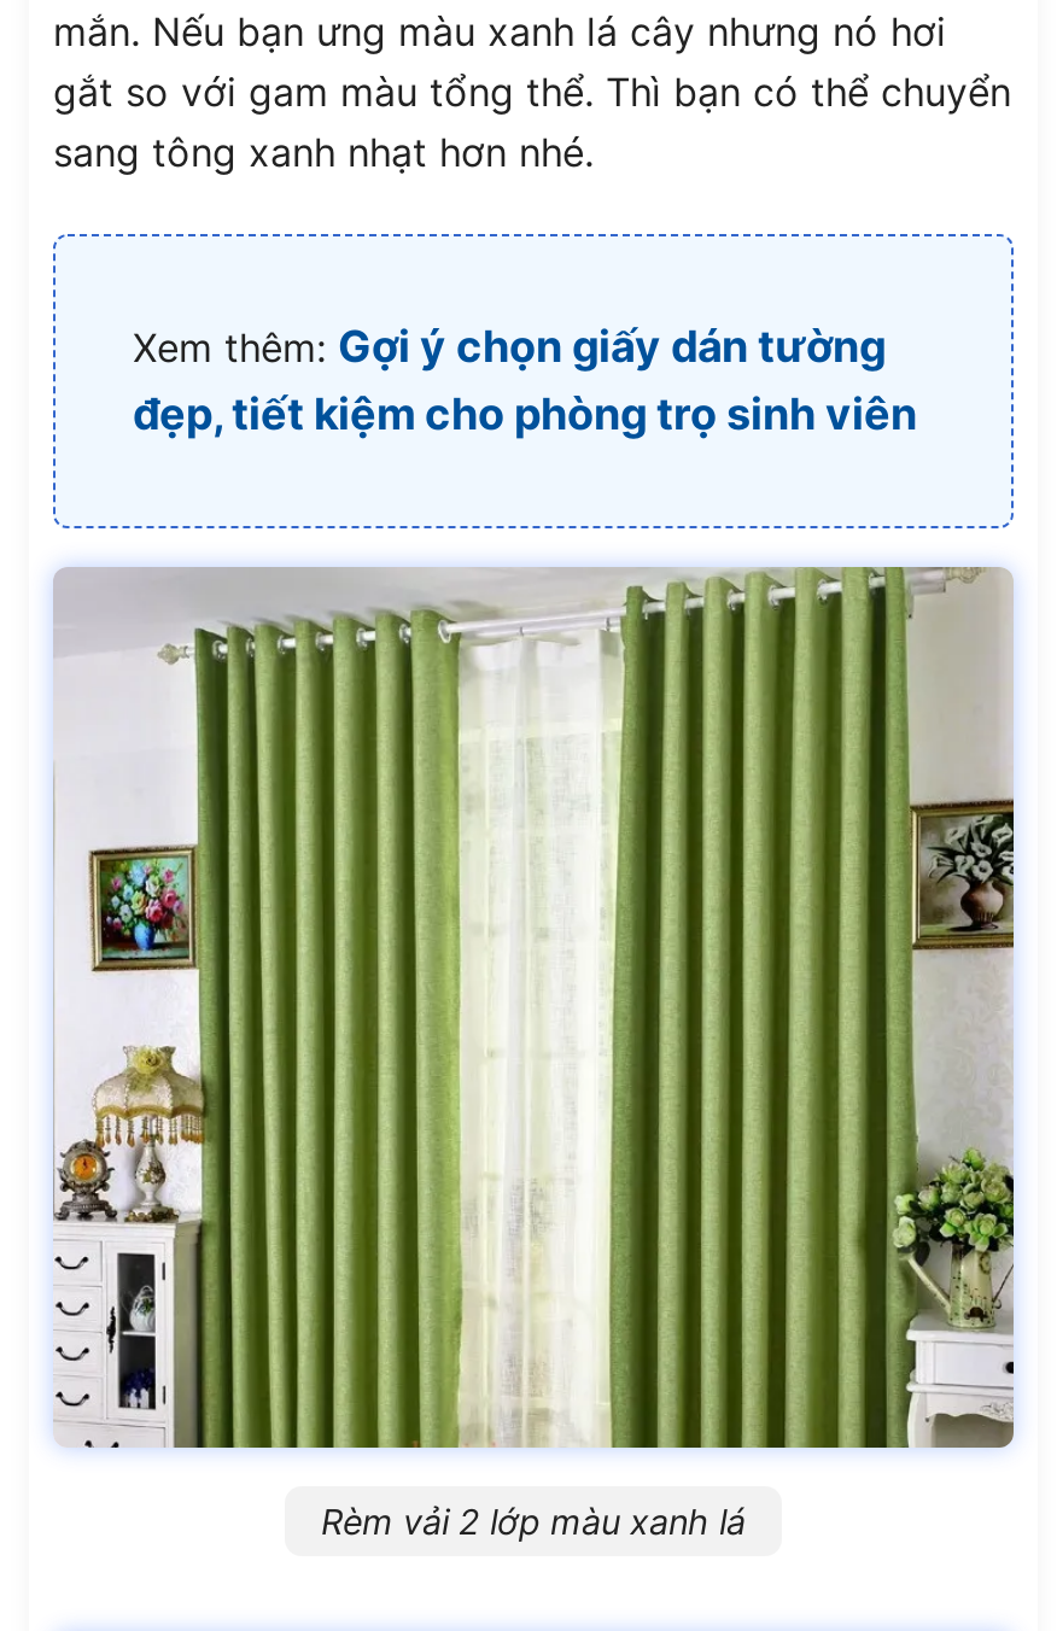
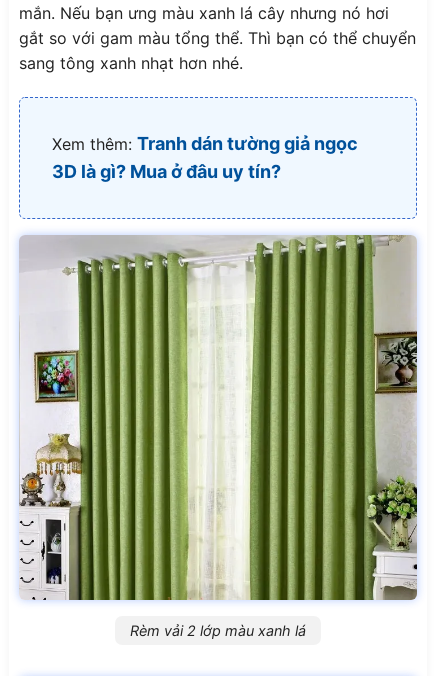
- Xem thêm: Gợi ý chọn giấy dán tường
- đẹp, tiết kiệm cho phòng trọ sinh viên
+ Xem thêm: Tranh dán tường giả ngọc
+ 3D là gì? Mua ở đâu uy tín?
